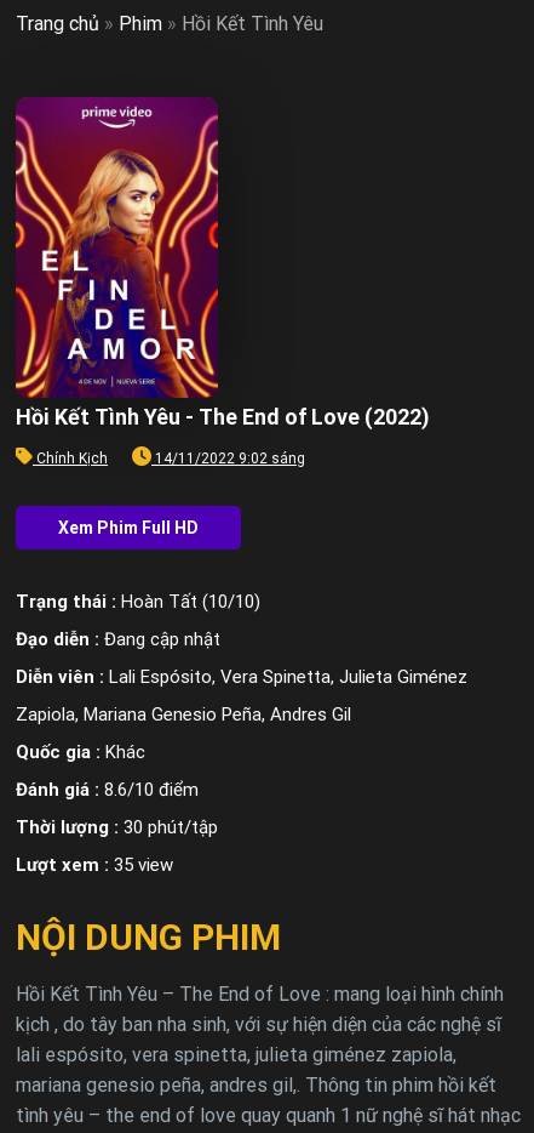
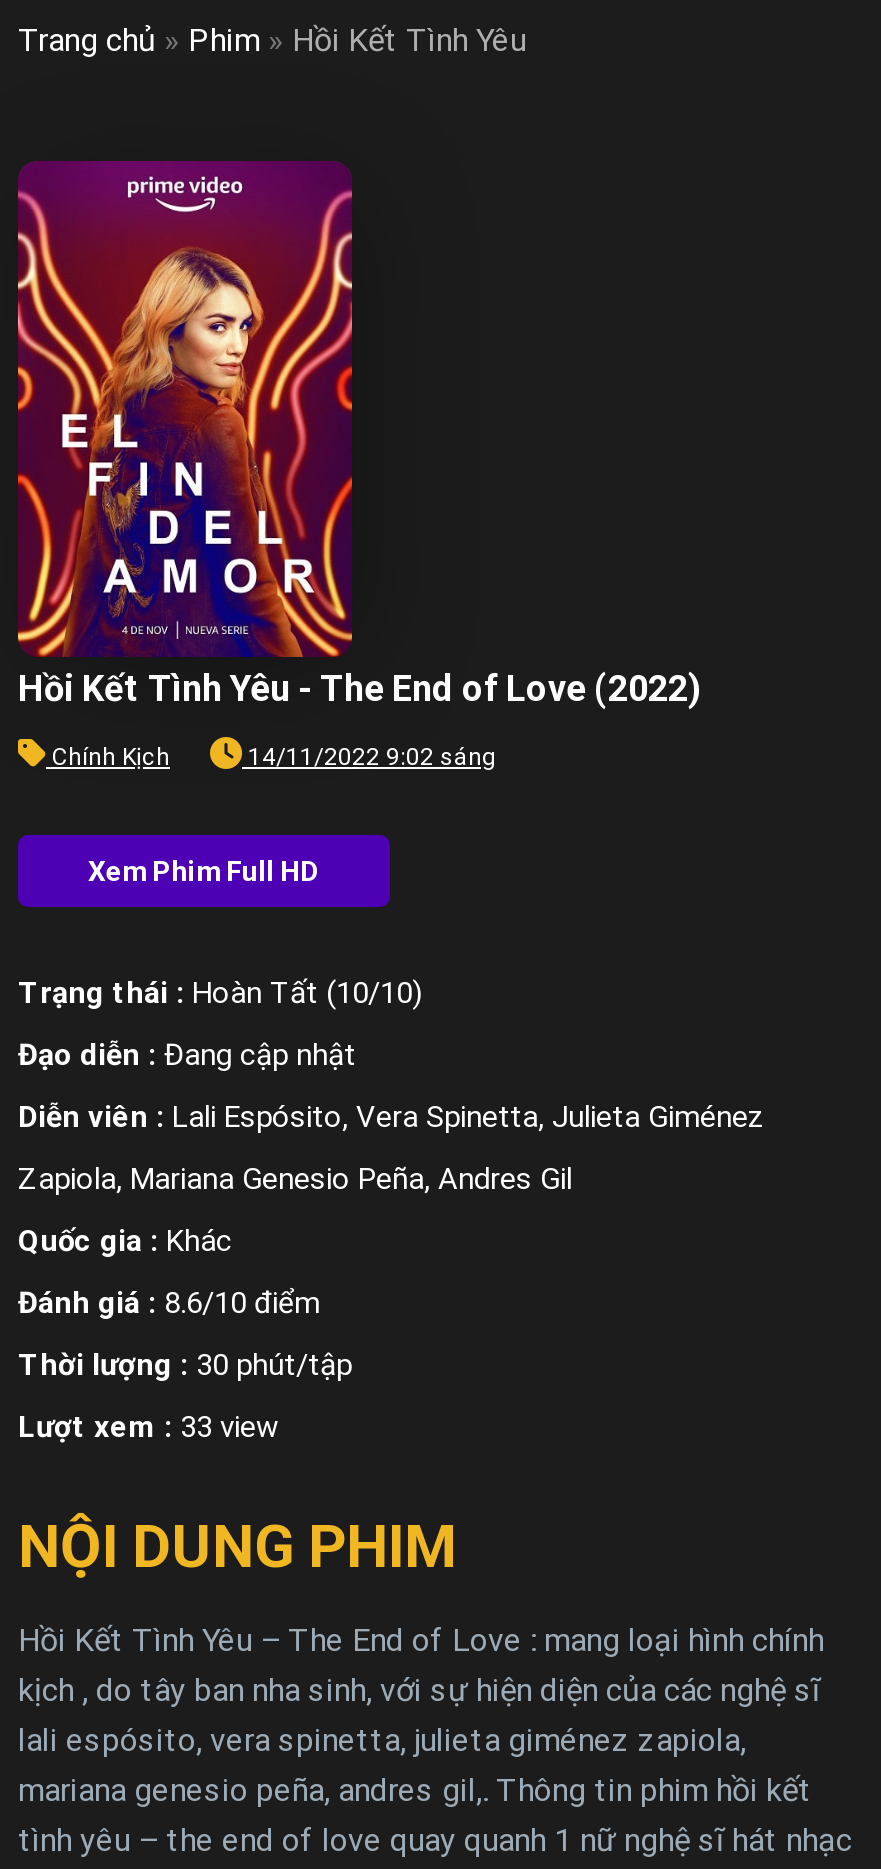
- Lượt xem : 35 view
+ Lượt xem : 33 view
